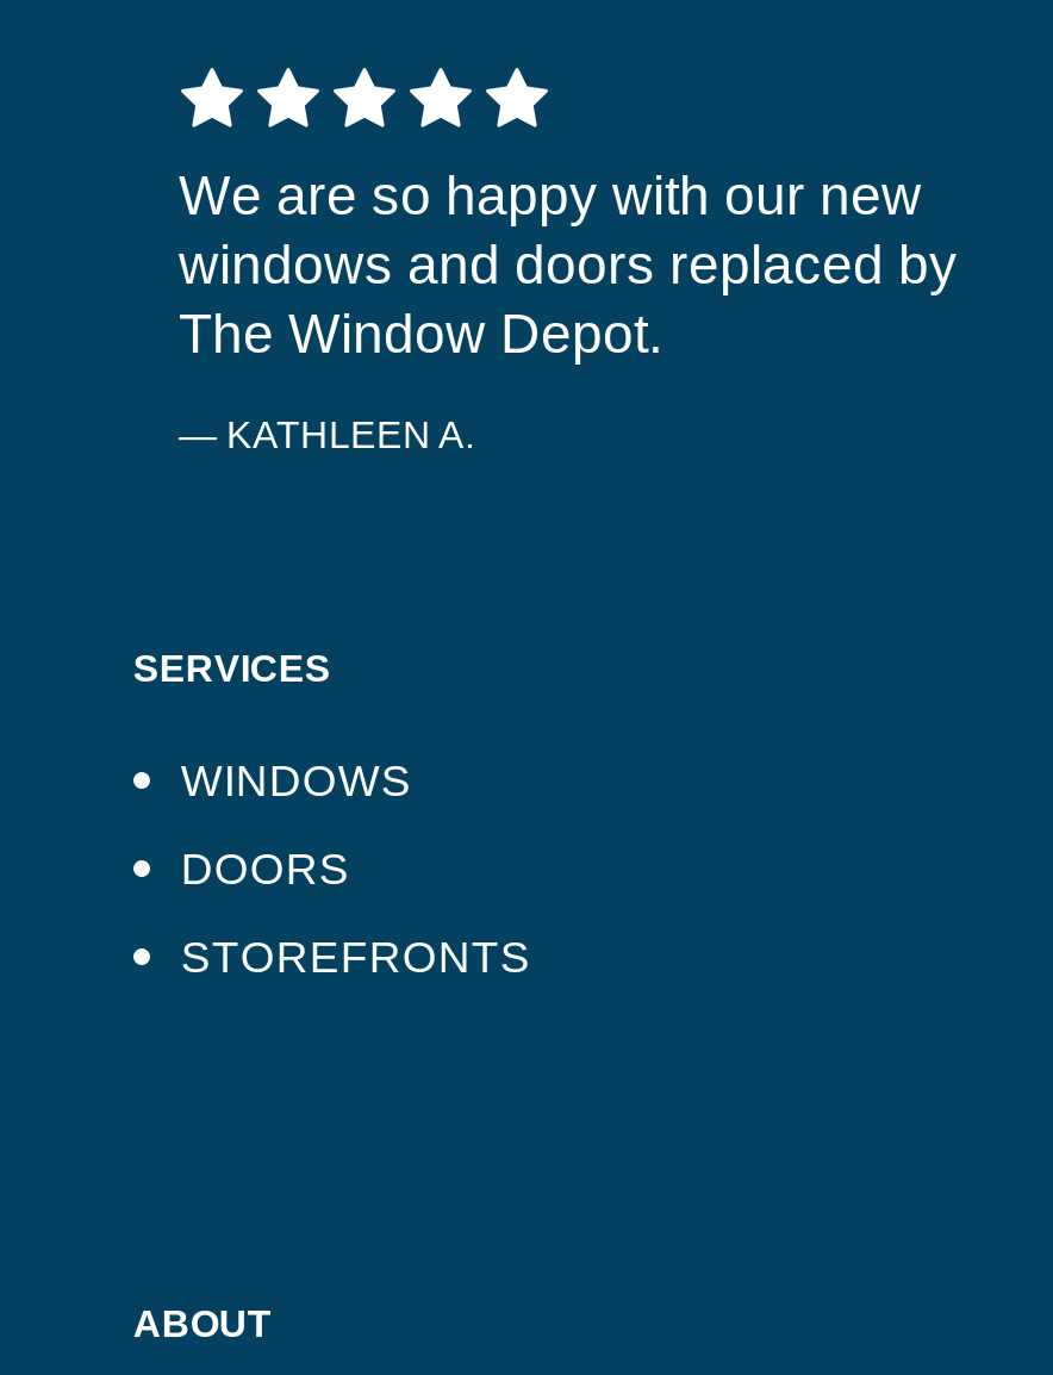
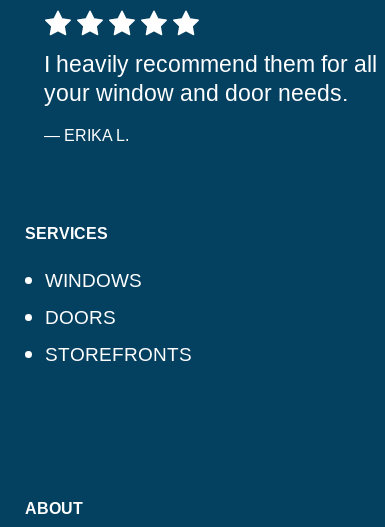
- We are so happy with our new
- windows and doors replaced by
- The Window Depot.
+ I heavily recommend them for all
+ your window and door needs.

- — KATHLEEN A.
+ — ERIKA L.
